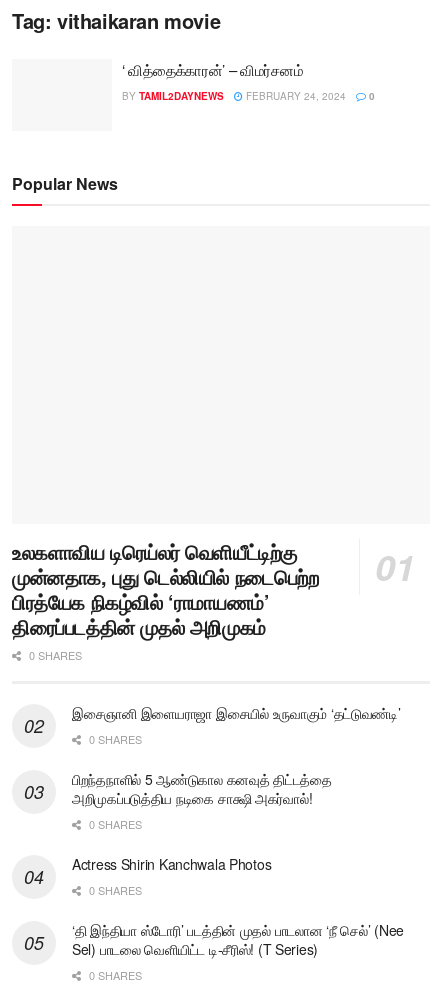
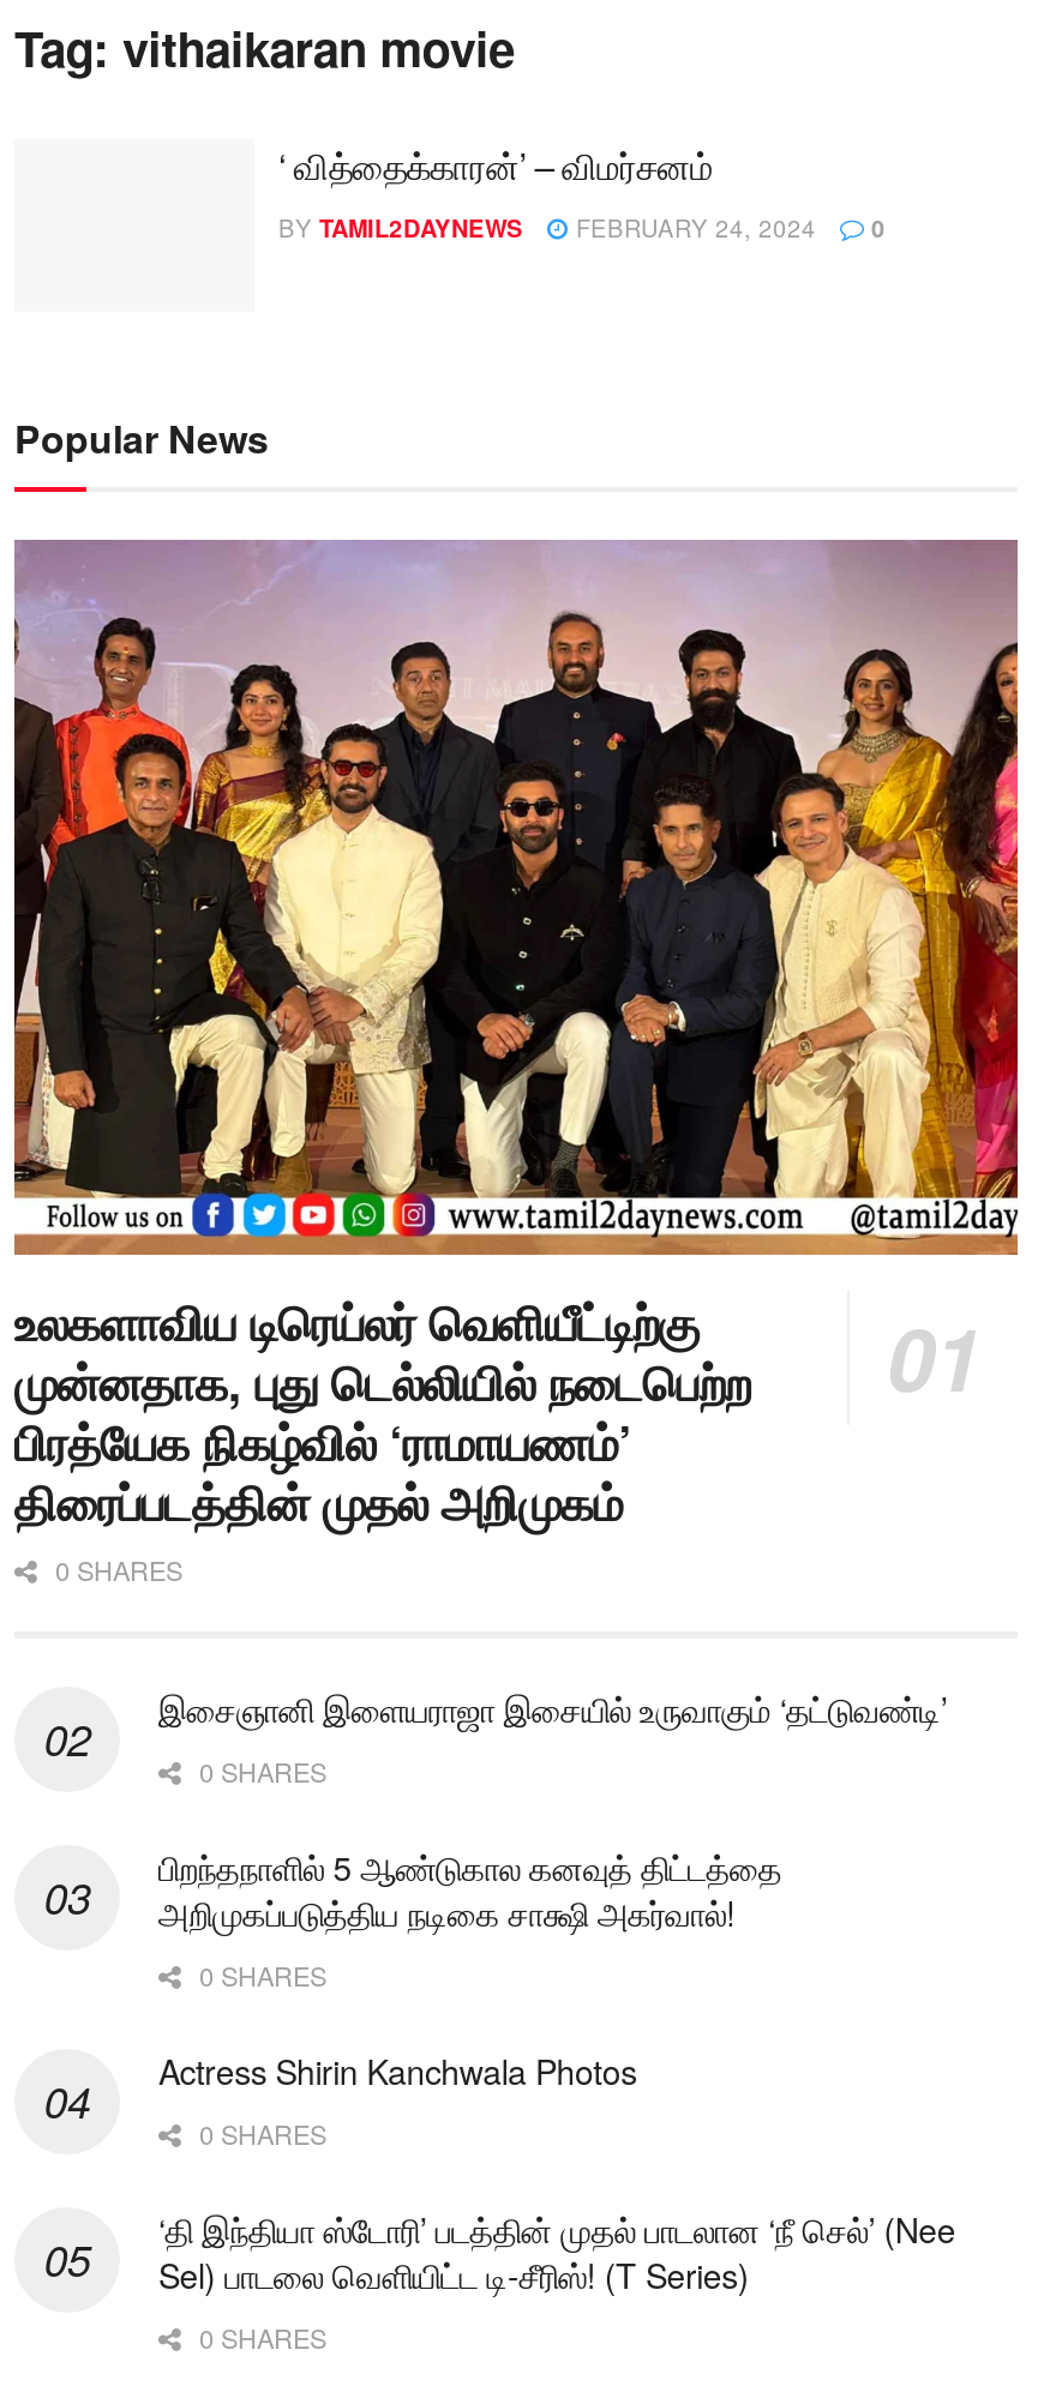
+ [image]
